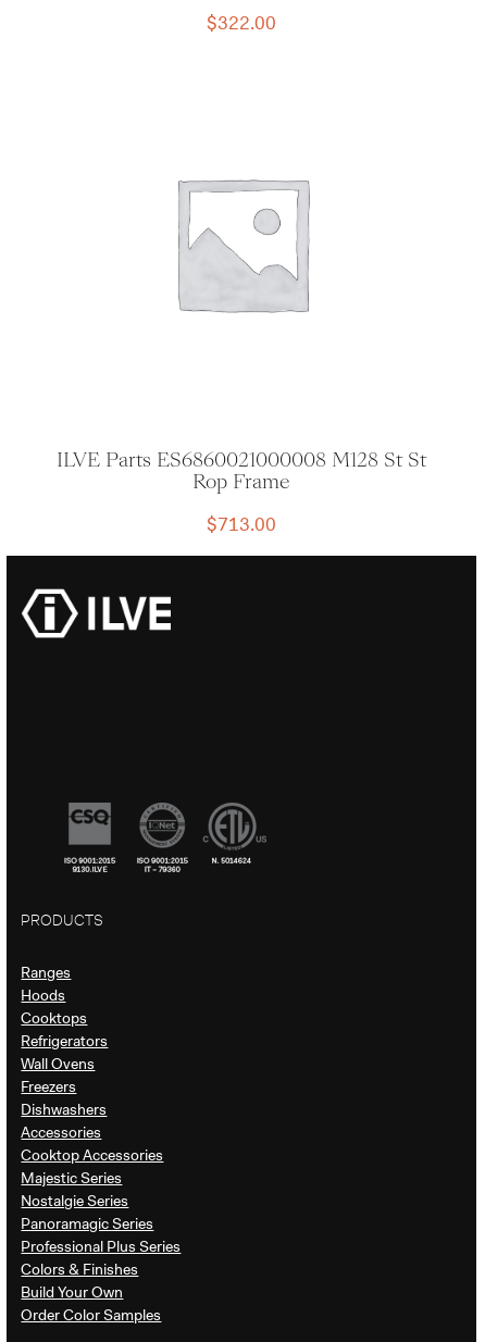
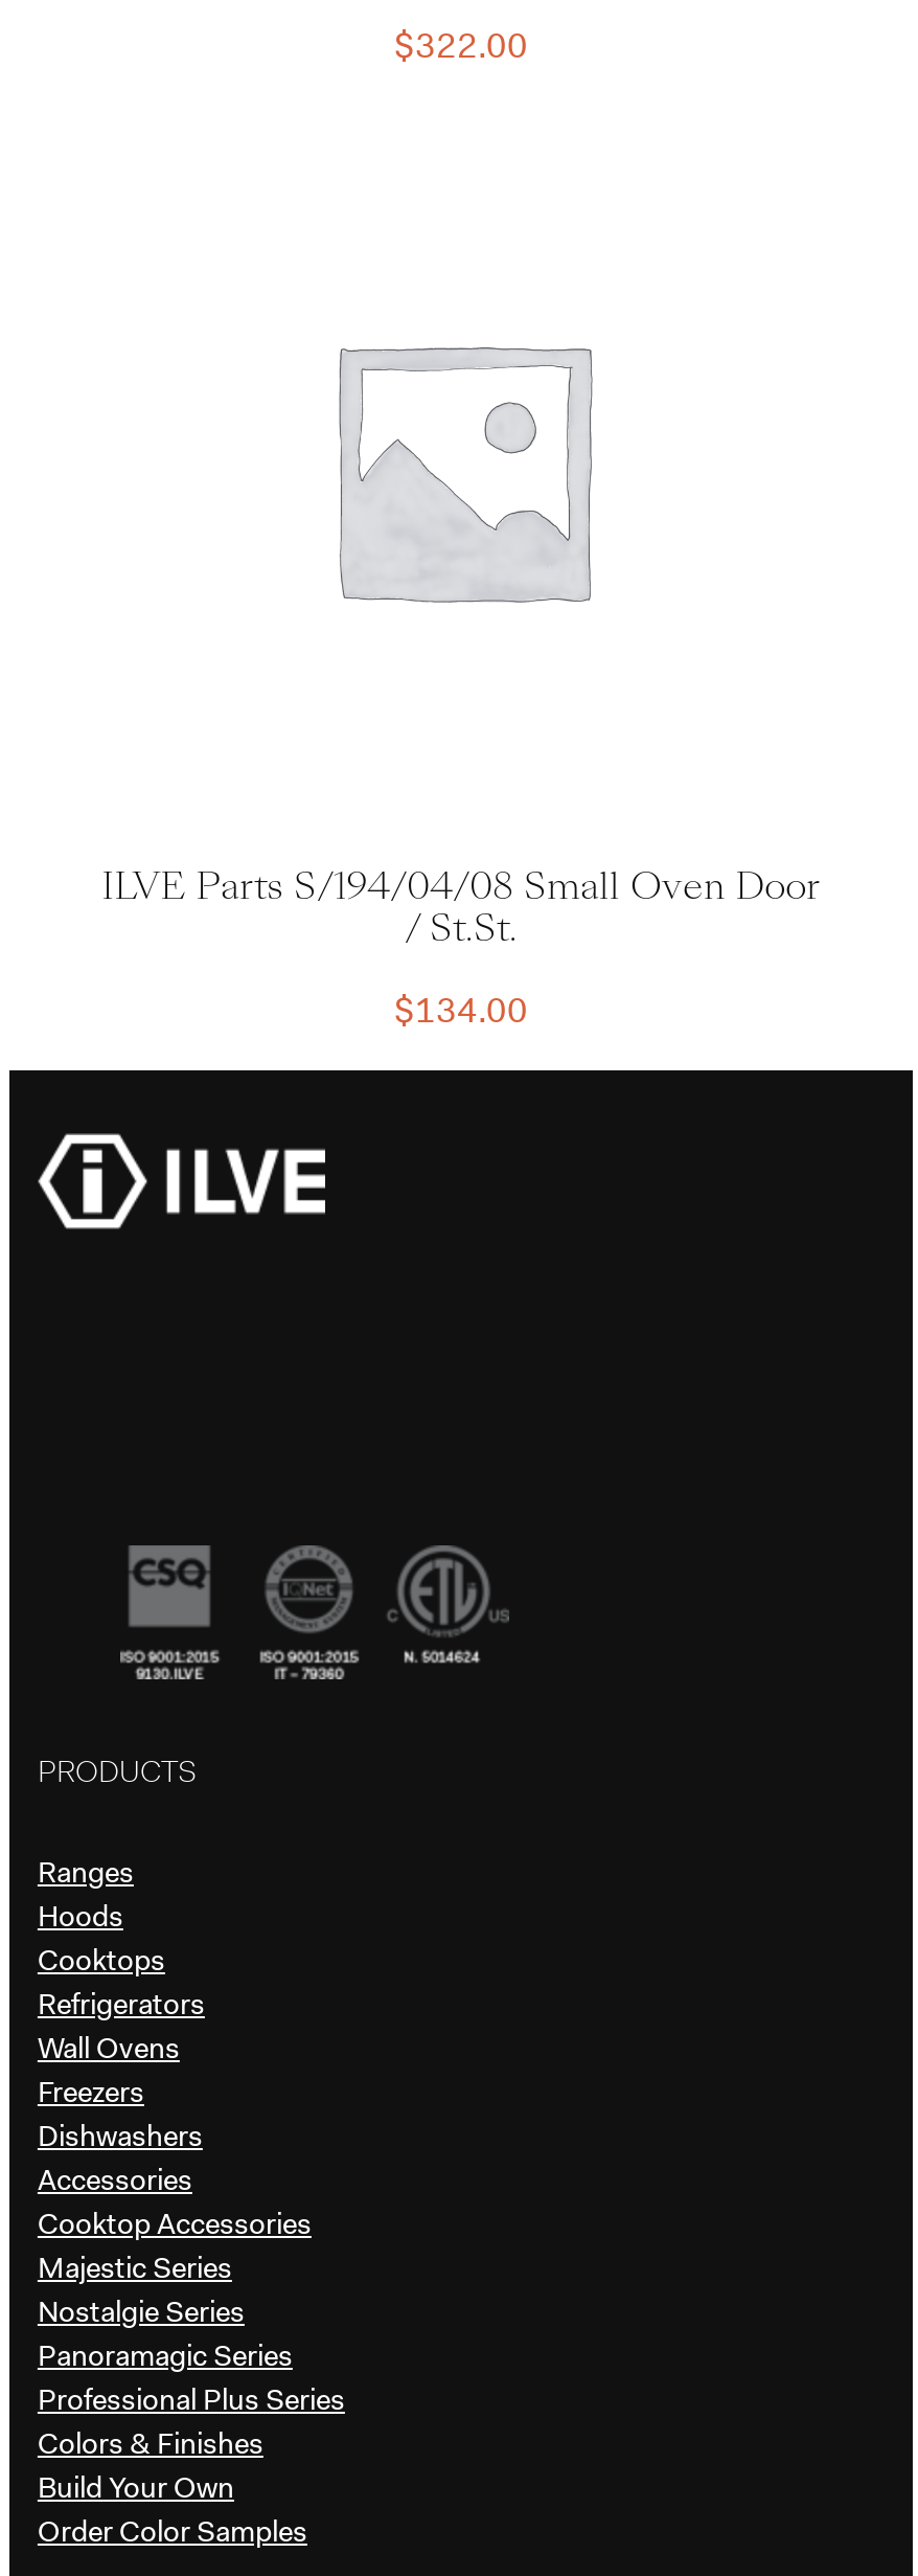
- ILVE Parts ES6860021000008 M128 St St
- Rop Frame
+ ILVE Parts S/194/04/08 Small Oven Door
+ / St.St.

- $713.00
+ $134.00
